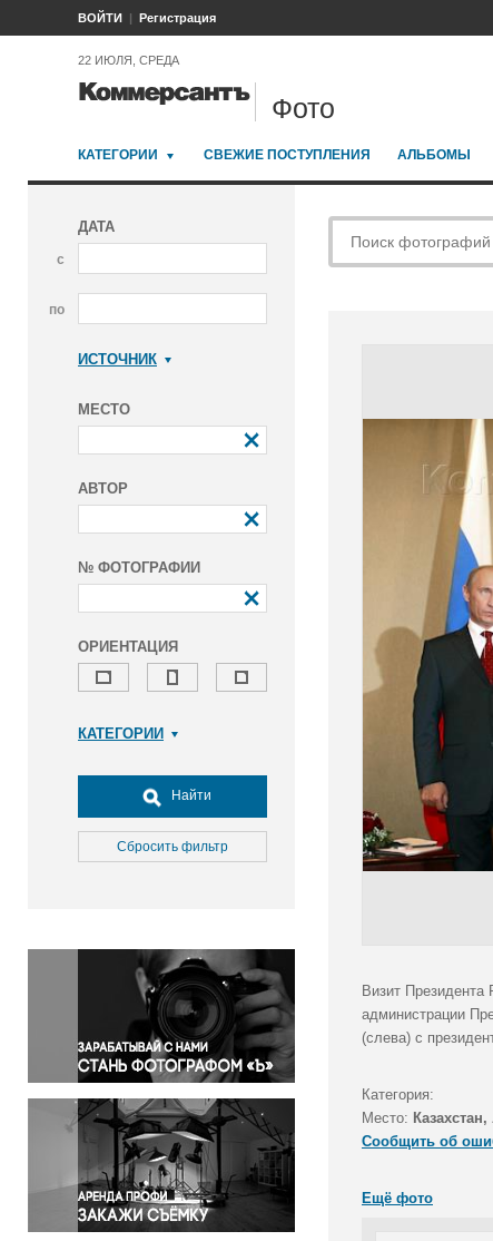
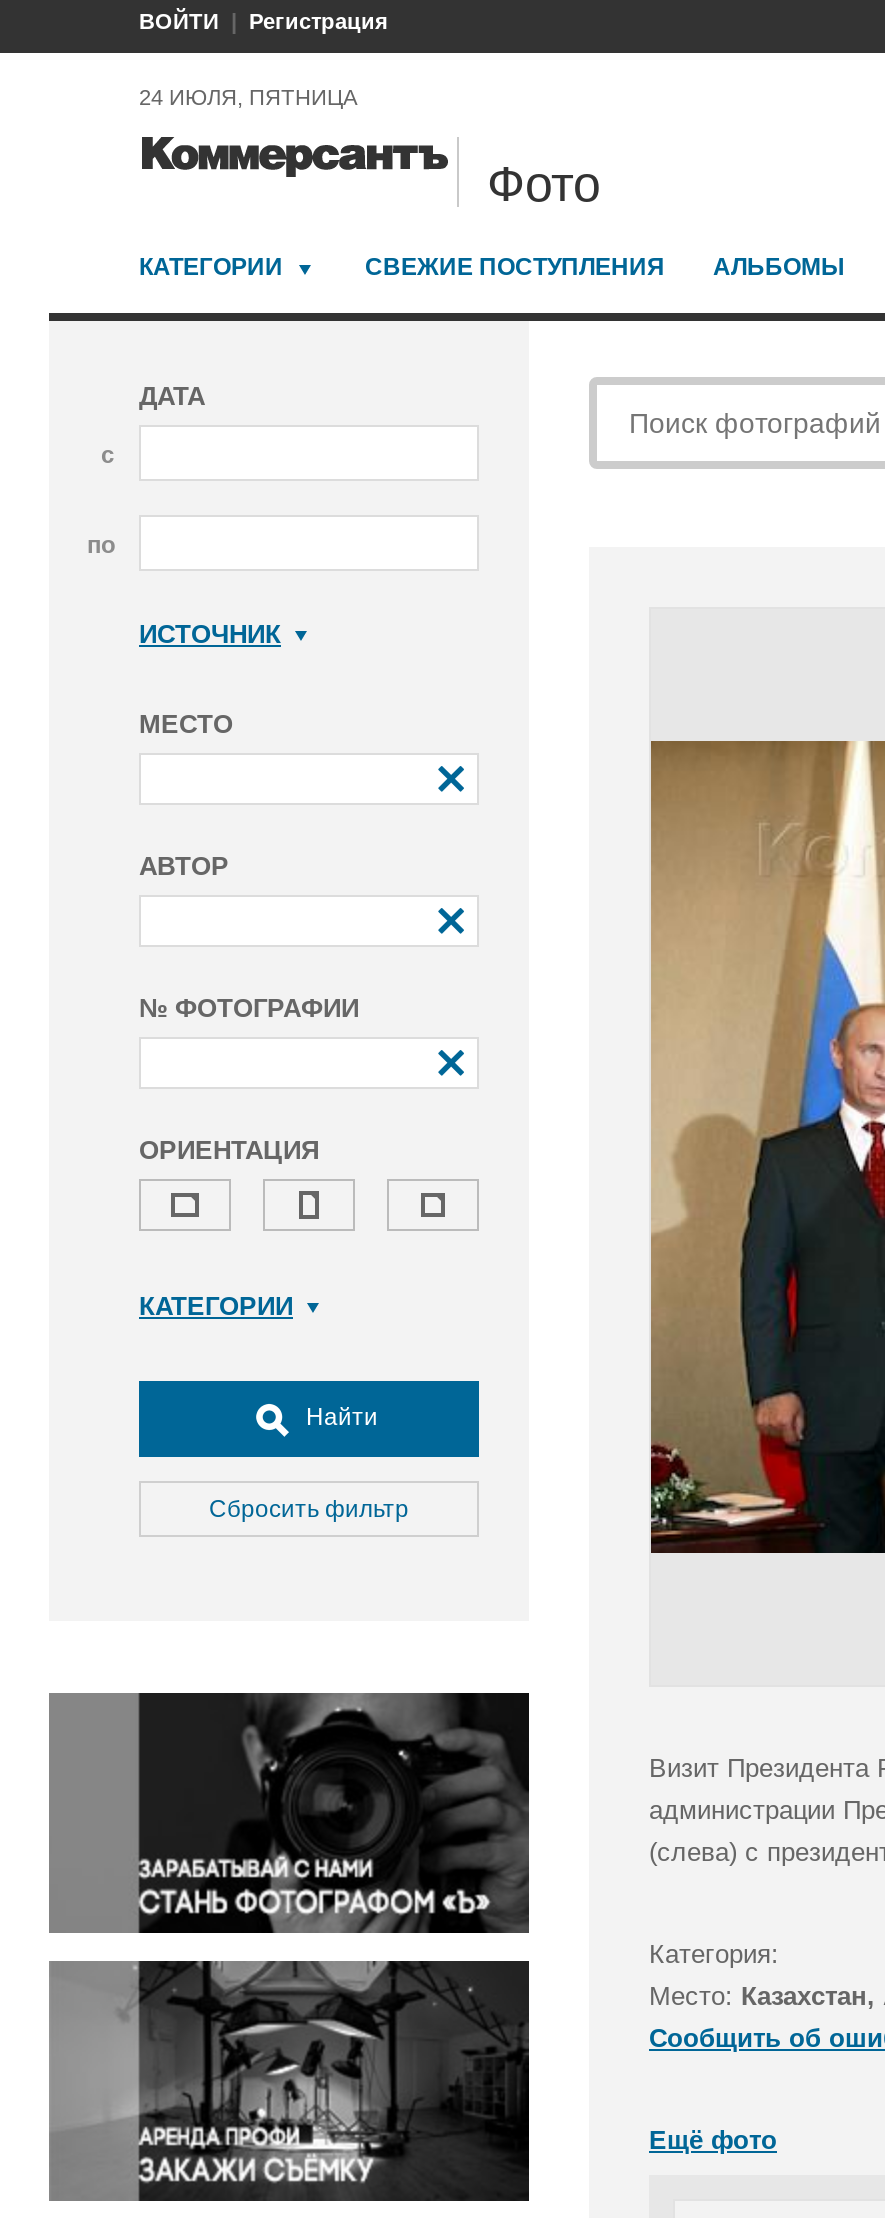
- 22 ИЮЛЯ, СРЕДА
+ 24 ИЮЛЯ, ПЯТНИЦА
